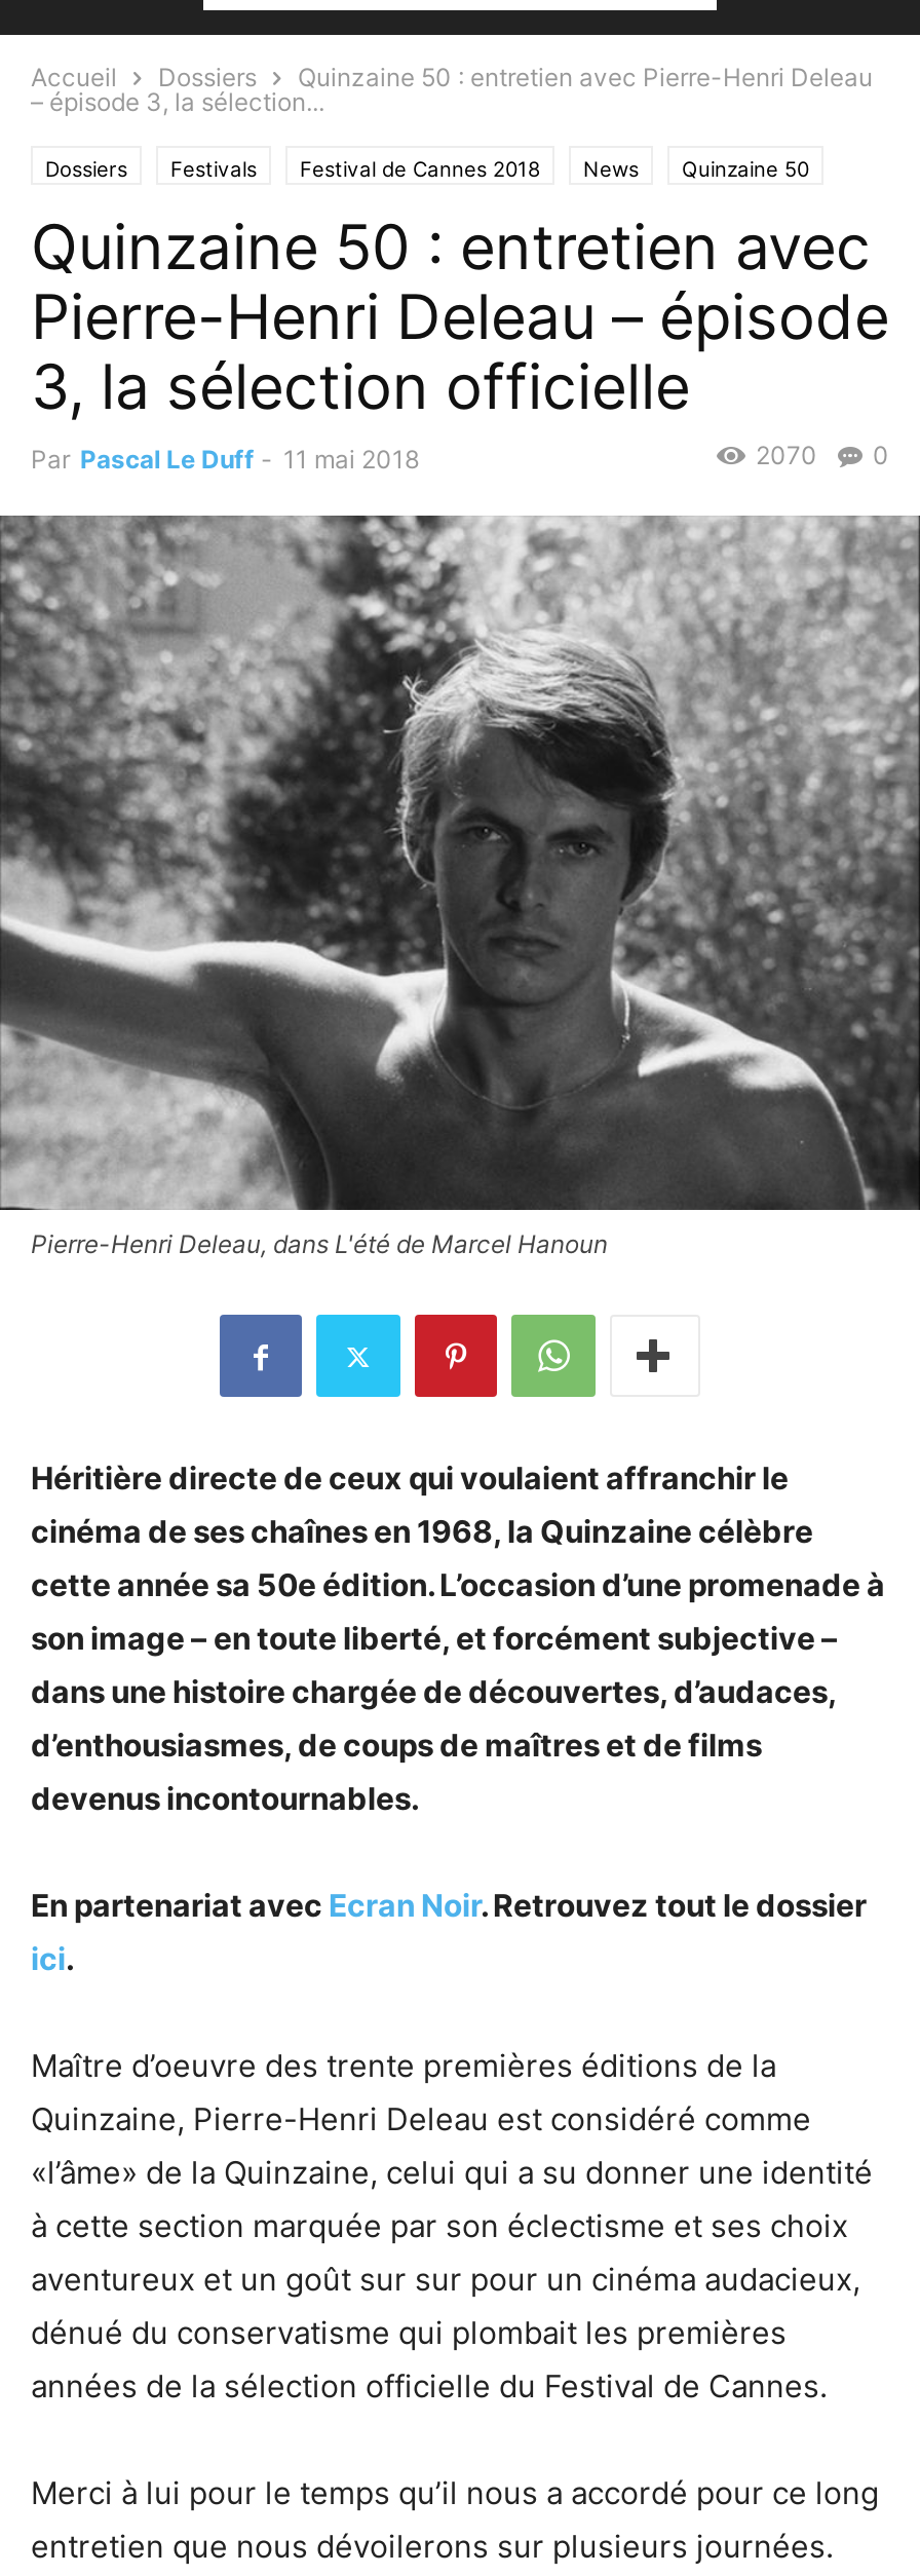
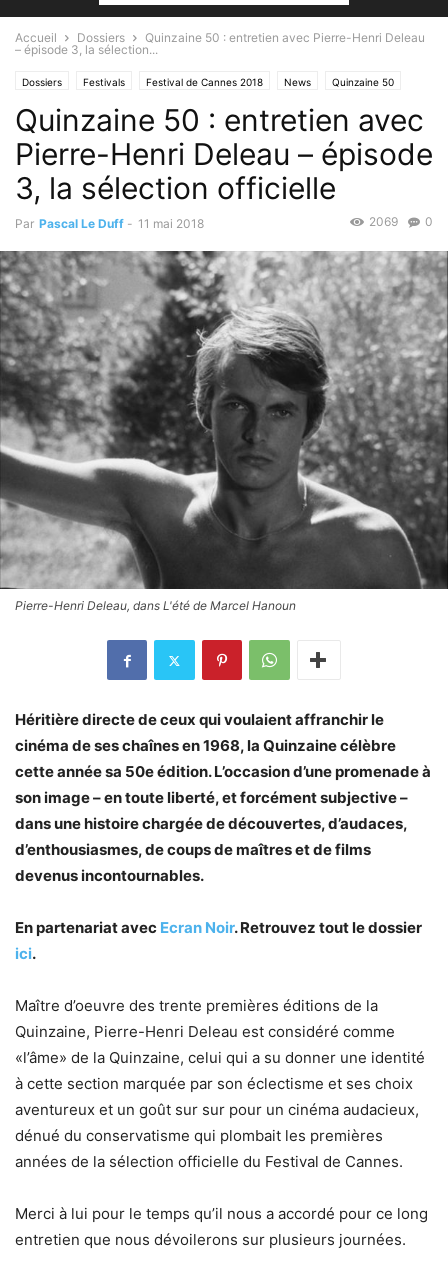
- 2070 0
+ 2069 0
